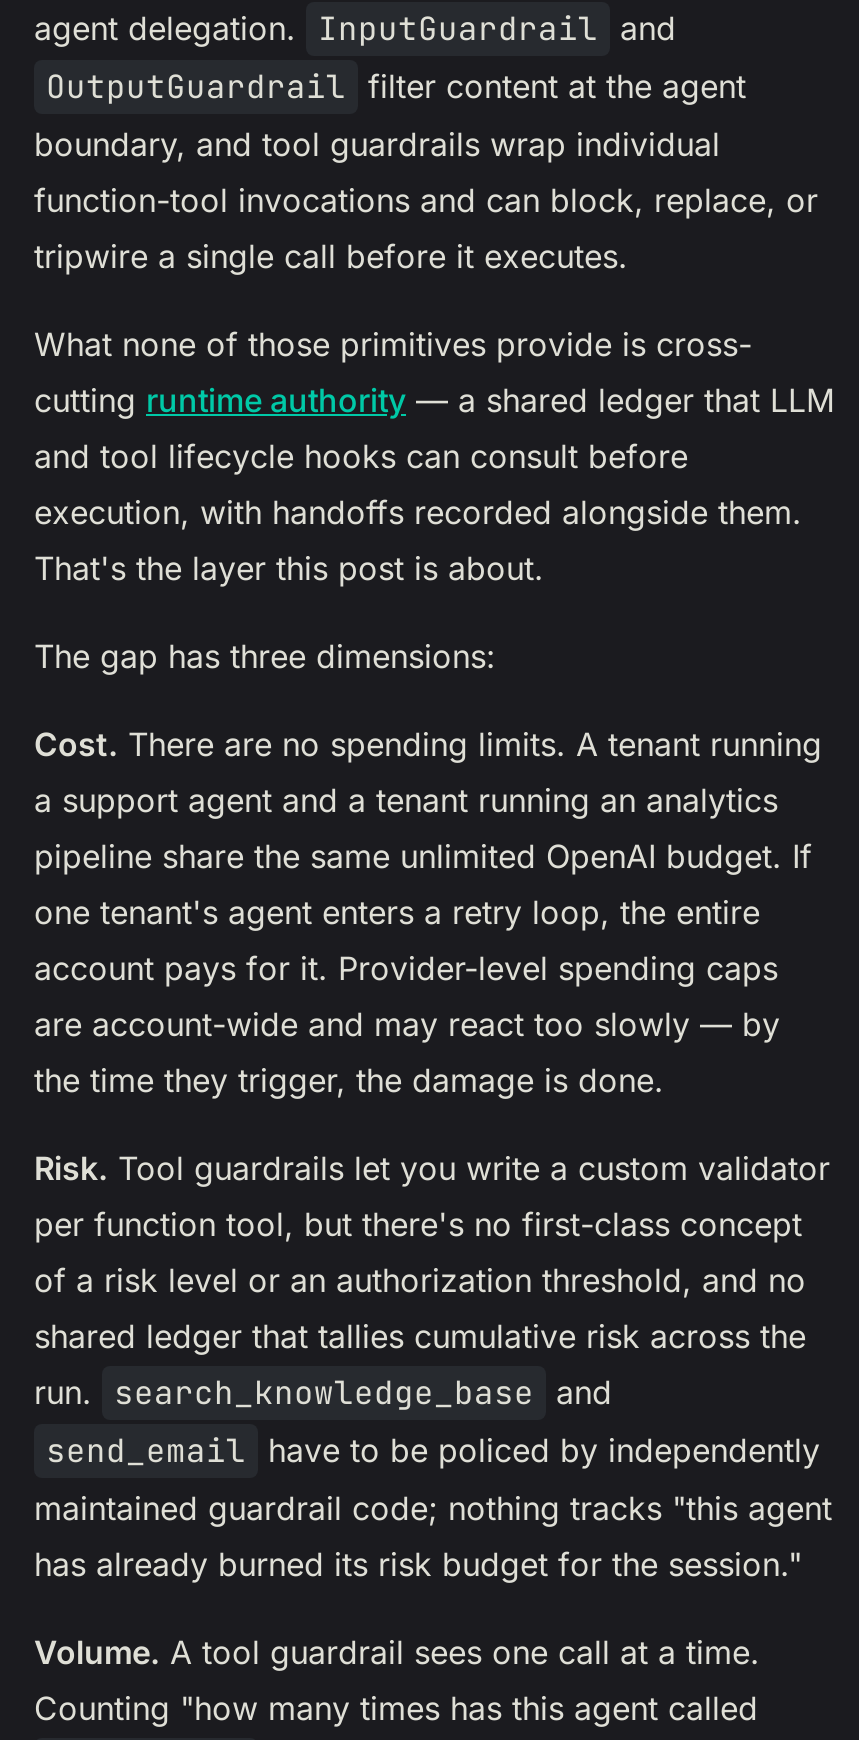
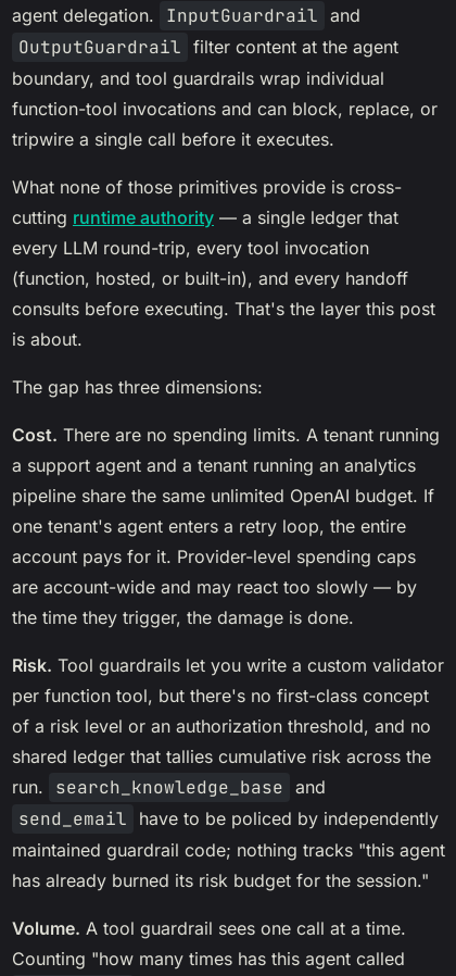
- cutting runtime authority — a shared ledger that LLM
- and tool lifecycle hooks can consult before
- execution, with handoffs recorded alongside them.
- That's the layer this post is about.
+ cutting runtime authority — a single ledger that
+ every LLM round-trip, every tool invocation
+ (function, hosted, or built-in), and every handoff
+ consults before executing. That's the layer this post
+ is about.
